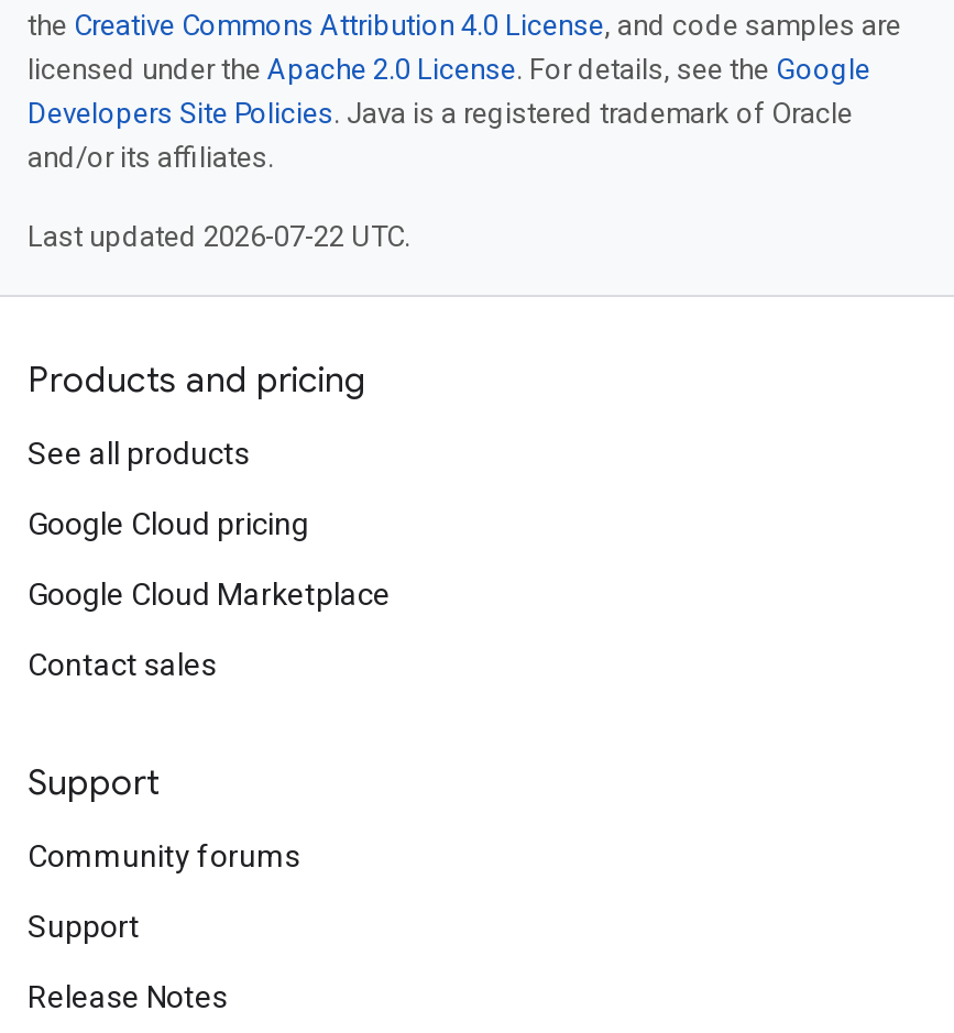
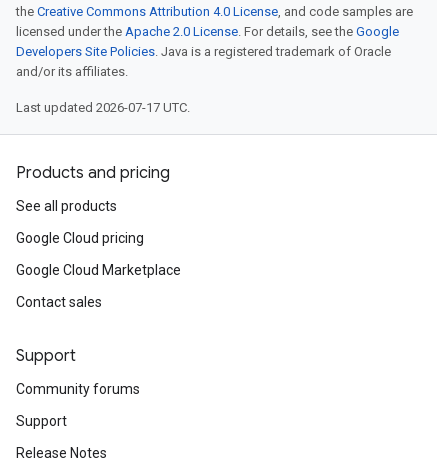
- Last updated 2026-07-22 UTC.
+ Last updated 2026-07-17 UTC.
